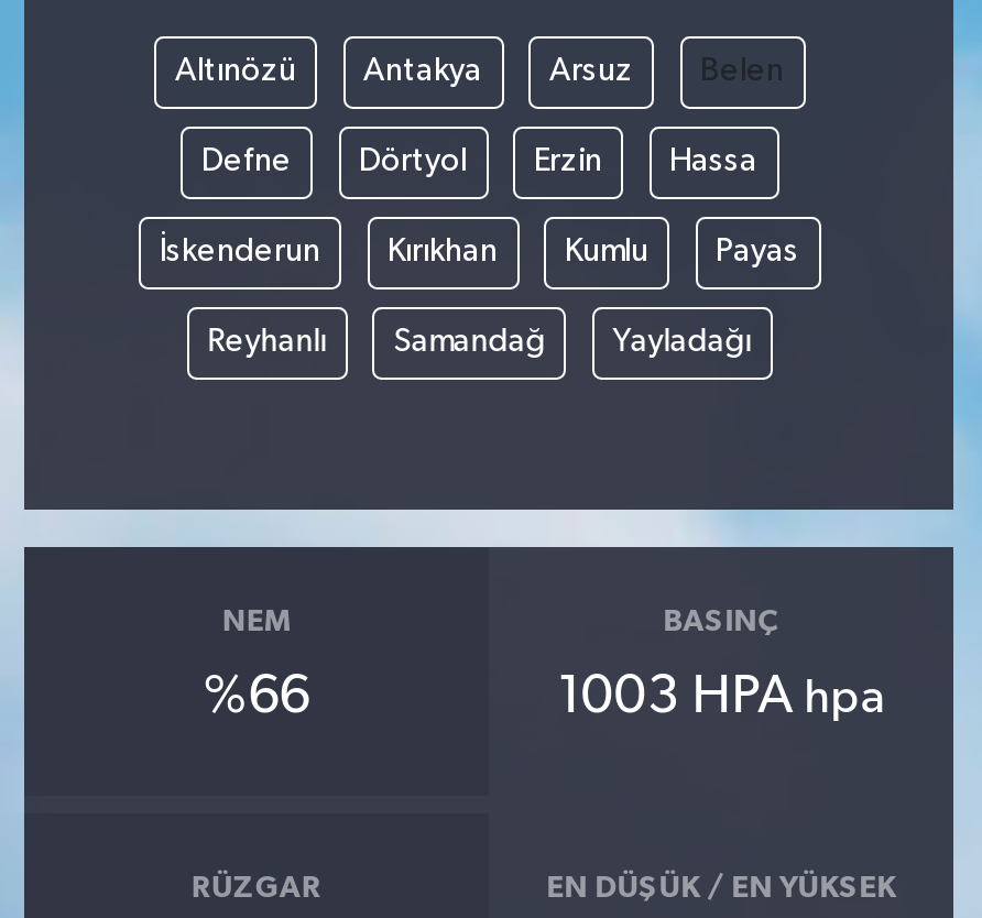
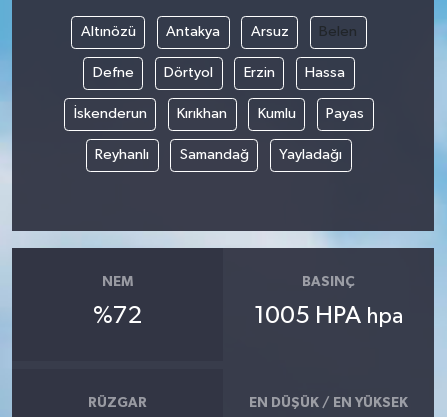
- %66
+ %72

- 1003 HPA hpa
+ 1005 HPA hpa
